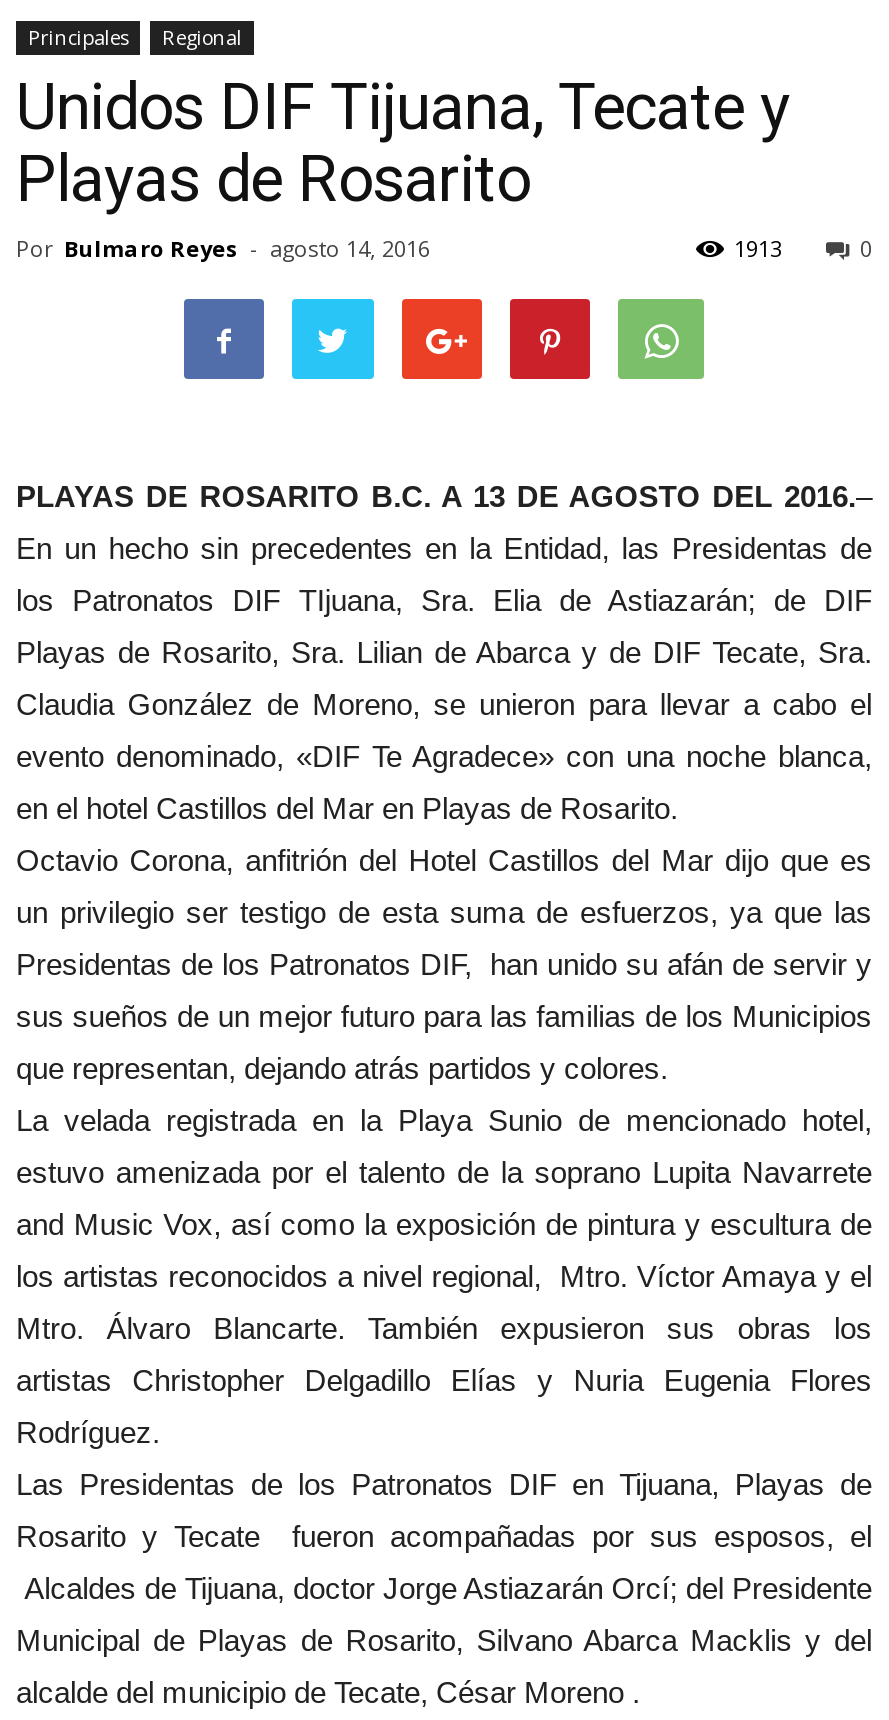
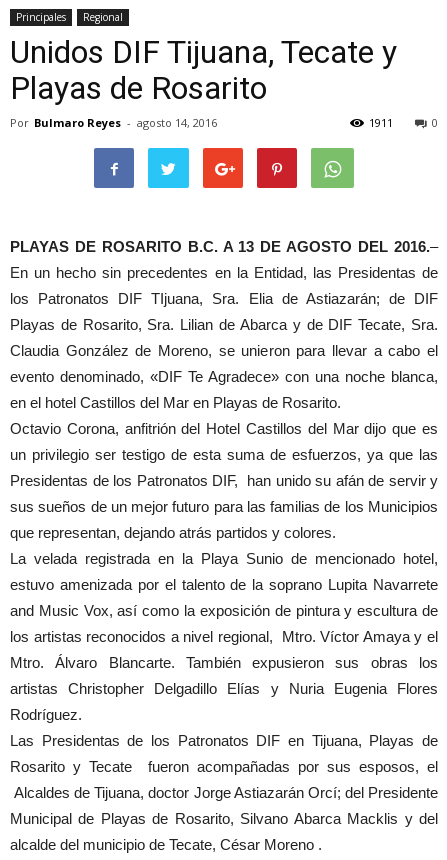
- 1913
+ 1911
